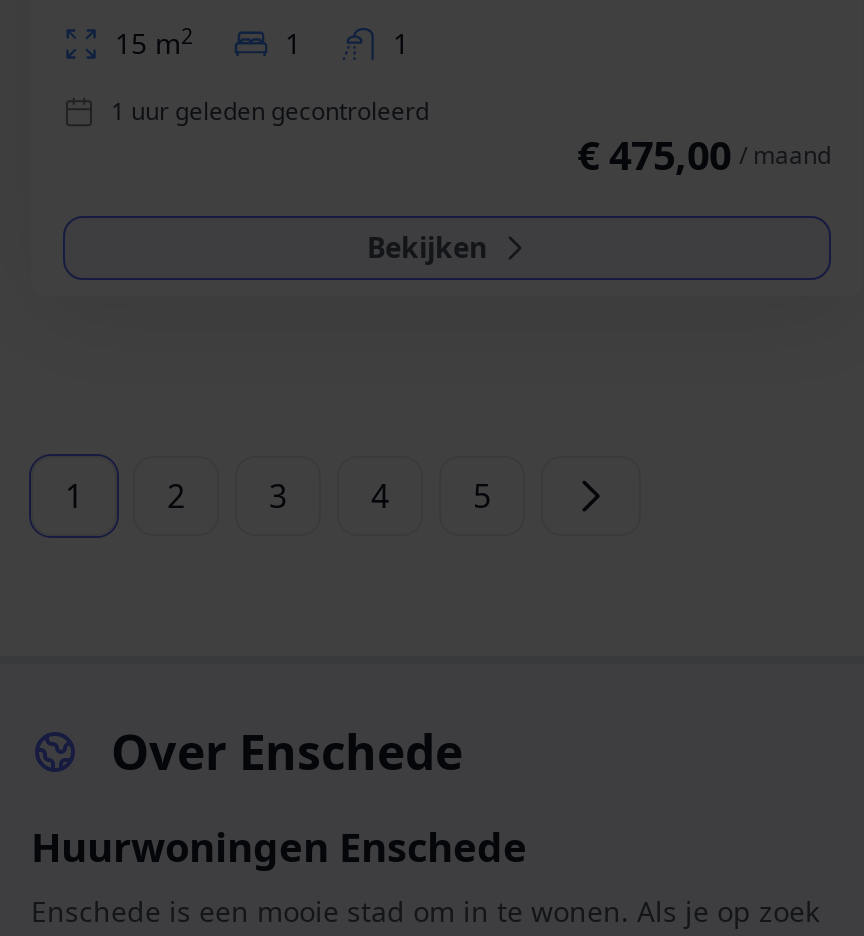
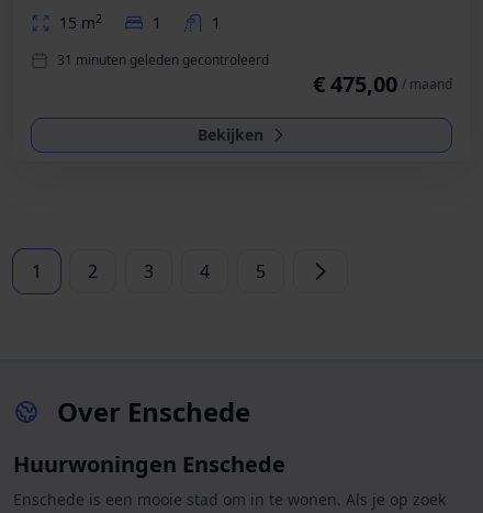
- 1 uur geleden gecontroleerd
+ 31 minuten geleden gecontroleerd
